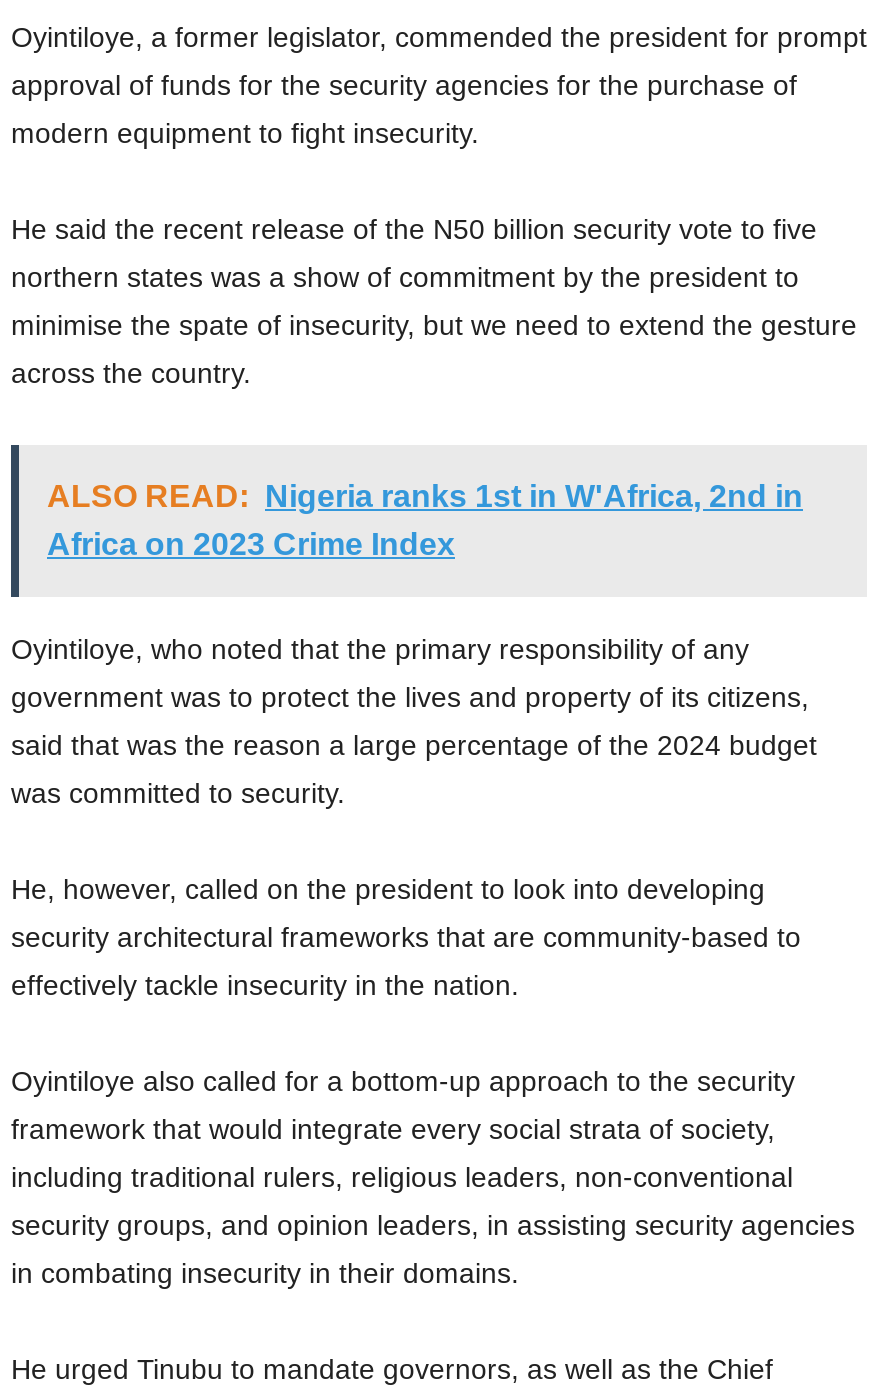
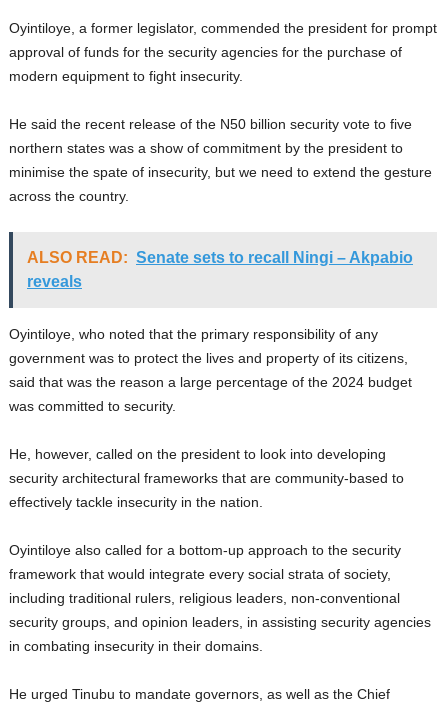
- ALSO READ: Nigeria ranks 1st in W'Africa, 2nd in
- Africa on 2023 Crime Index
+ ALSO READ: Senate sets to recall Ningi – Akpabio
+ reveals
